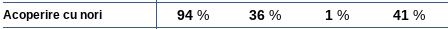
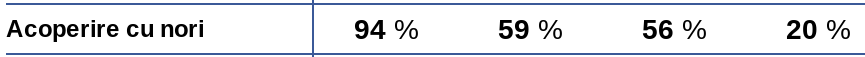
- 36%
+ 59%

- 1%
+ 56%

- 41%
+ 20%
